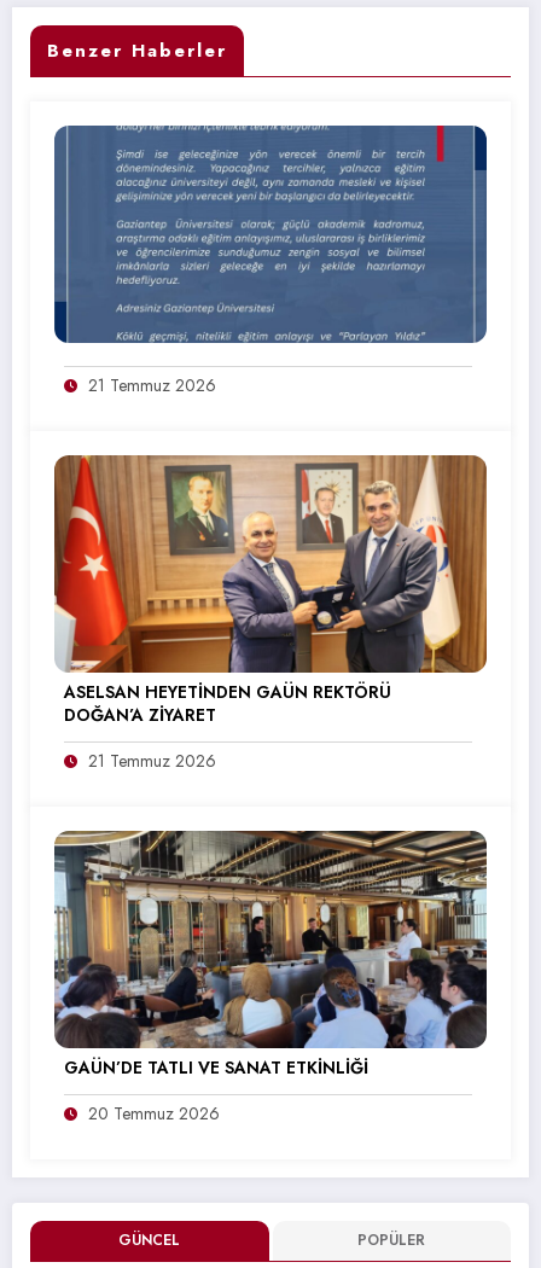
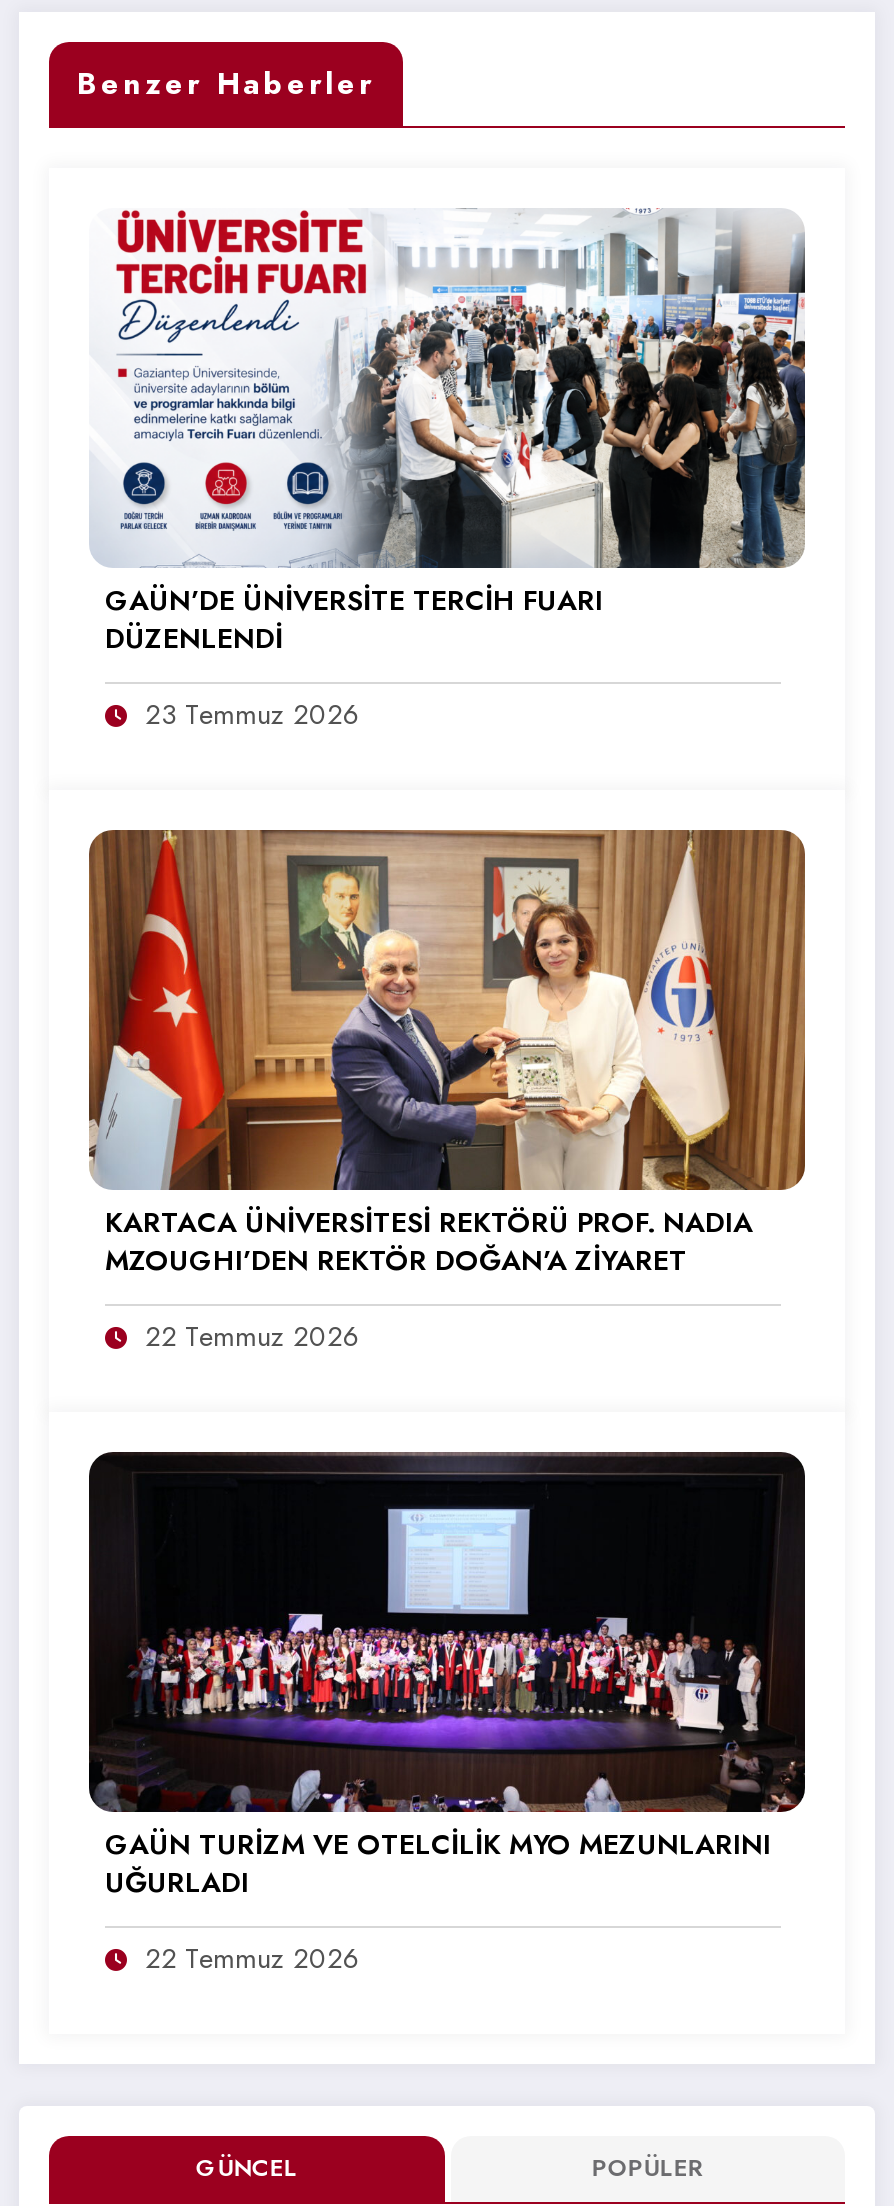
- [image]
- 21 Temmuz 2026
+ [image]
+ GAÜN’DE ÜNİVERSİTE TERCİH FUARI
+ DÜZENLENDİ
+ 23 Temmuz 2026

- [image]
- ASELSAN HEYETİNDEN GAÜN REKTÖRÜ
- DOĞAN’A ZİYARET
- 21 Temmuz 2026
+ [image]
+ KARTACA ÜNİVERSİTESİ REKTÖRÜ PROF. NADIA
+ MZOUGHI’DEN REKTÖR DOĞAN’A ZİYARET
+ 22 Temmuz 2026

- [image]
- GAÜN’DE TATLI VE SANAT ETKİNLİĞİ
- 20 Temmuz 2026
+ [image]
+ GAÜN TURİZM VE OTELCİLİK MYO MEZUNLARINI
+ UĞURLADI
+ 22 Temmuz 2026
